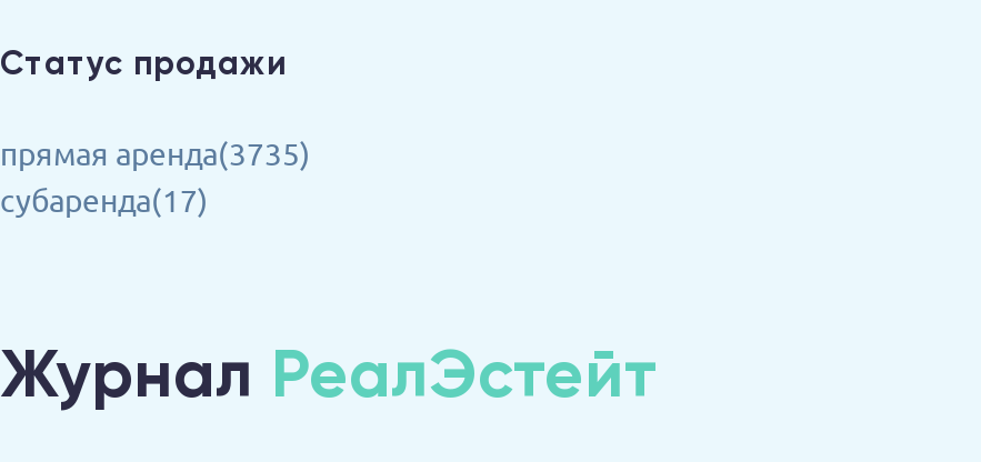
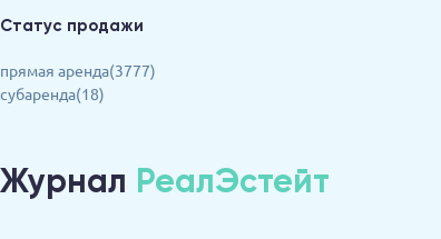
- прямая аренда(3735)
- субаренда(17)
+ прямая аренда(3777)
+ субаренда(18)
